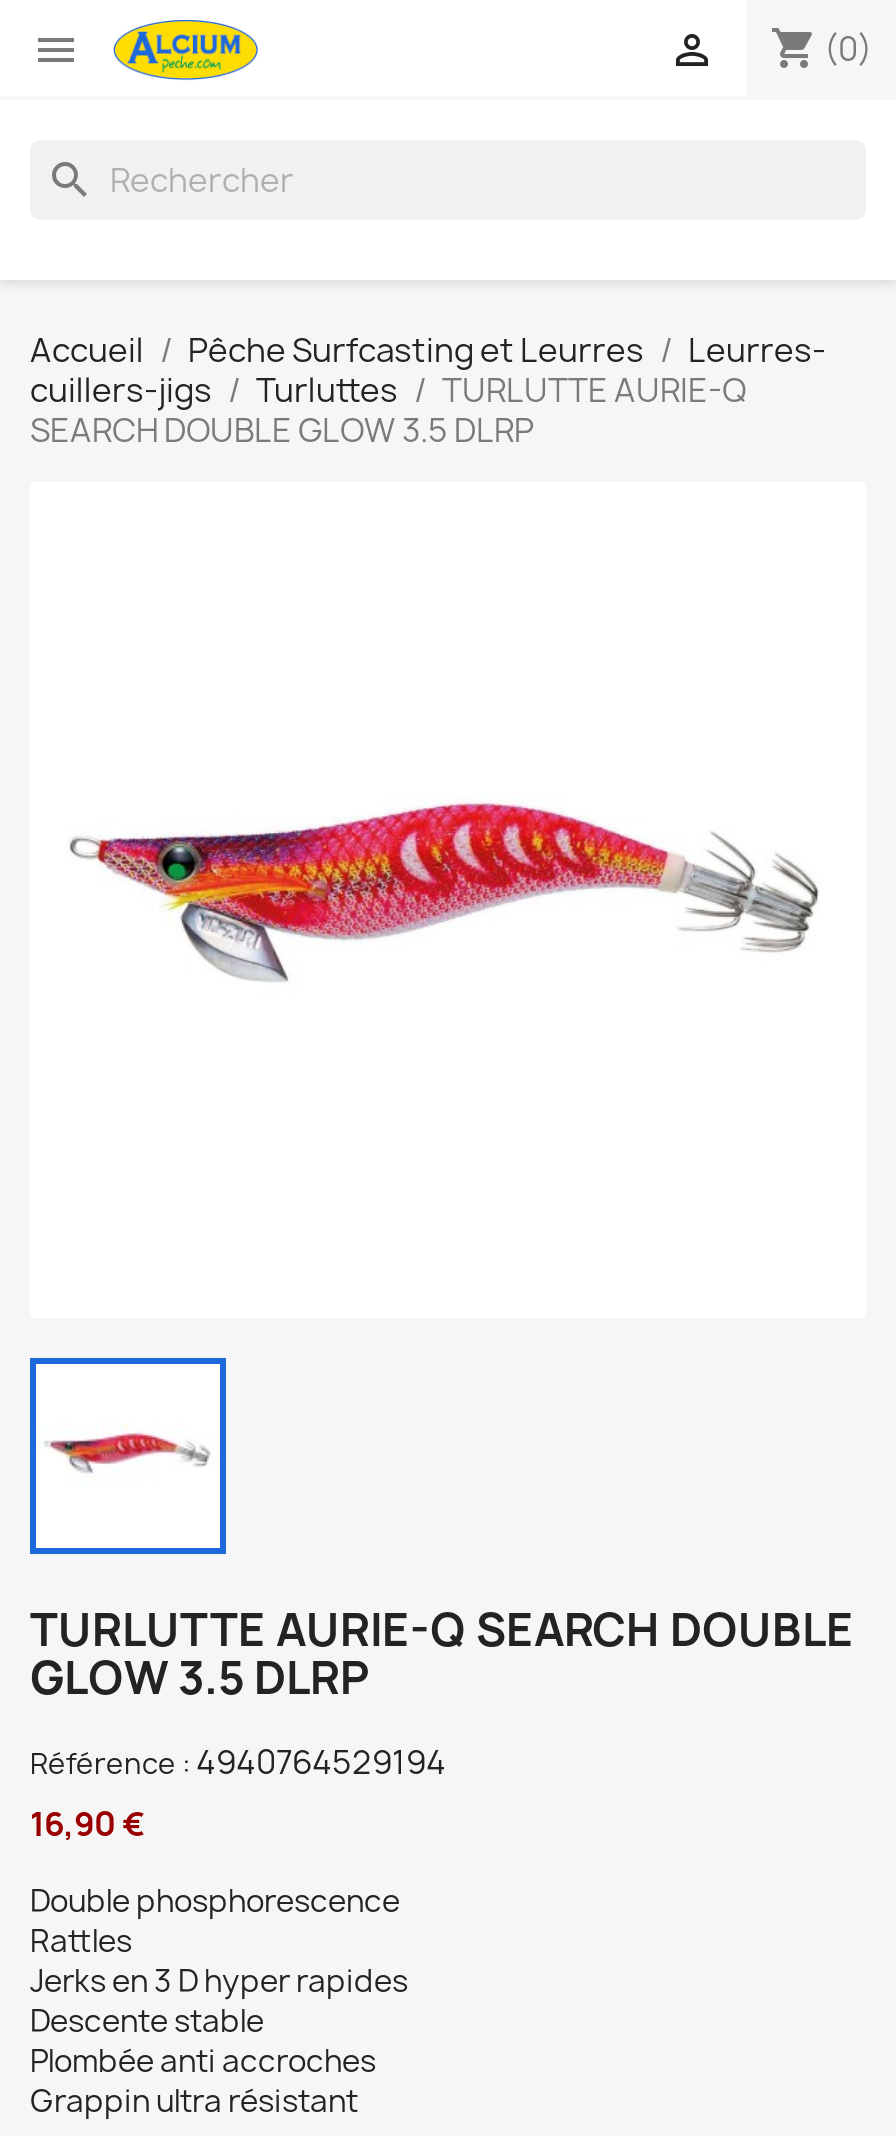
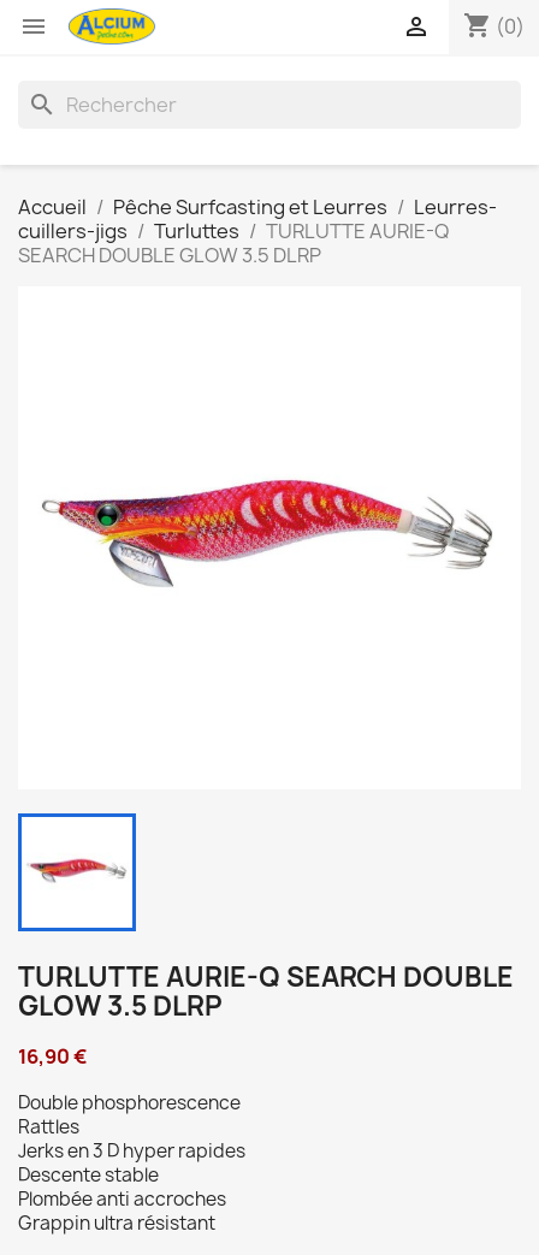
- Référence : 4940764529194
